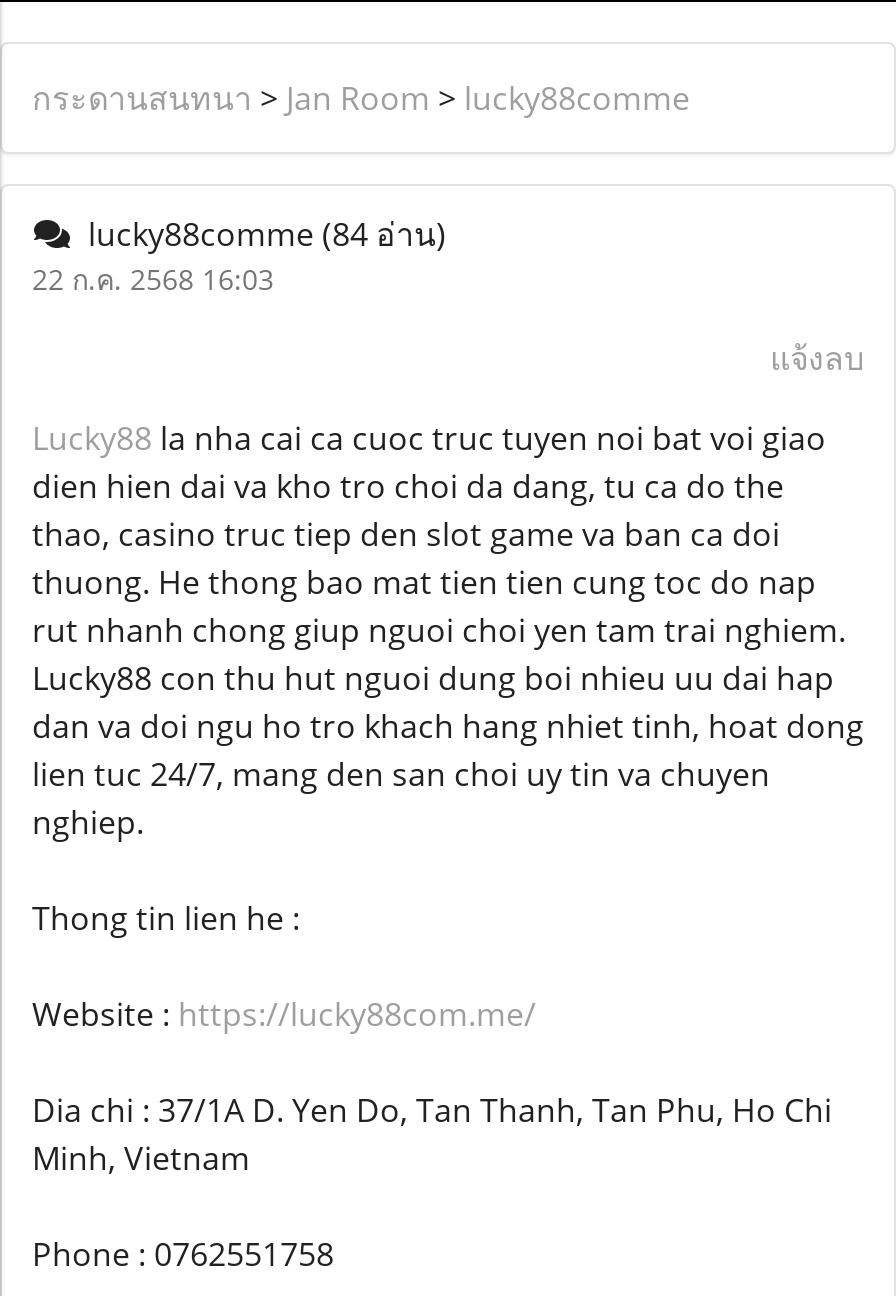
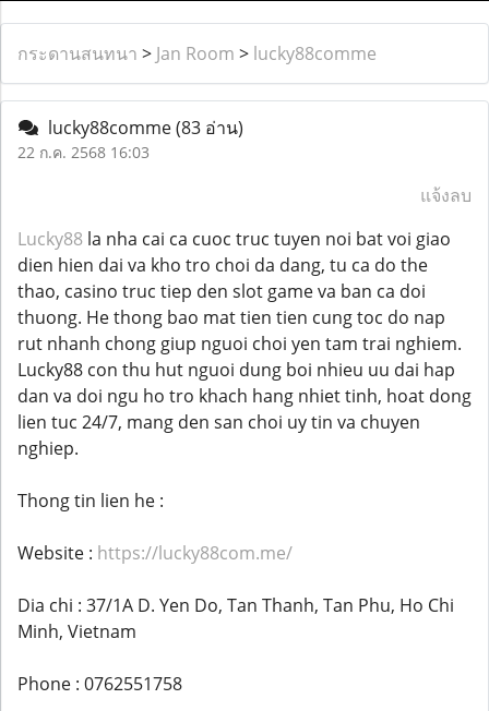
- lucky88comme (84 อ่าน)
+ lucky88comme (83 อ่าน)
